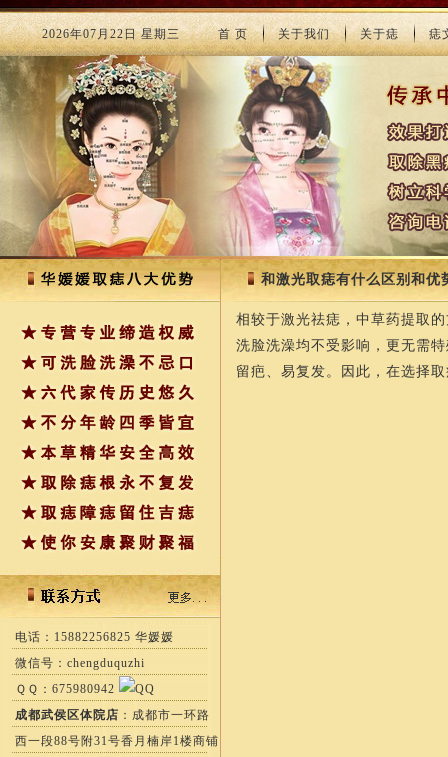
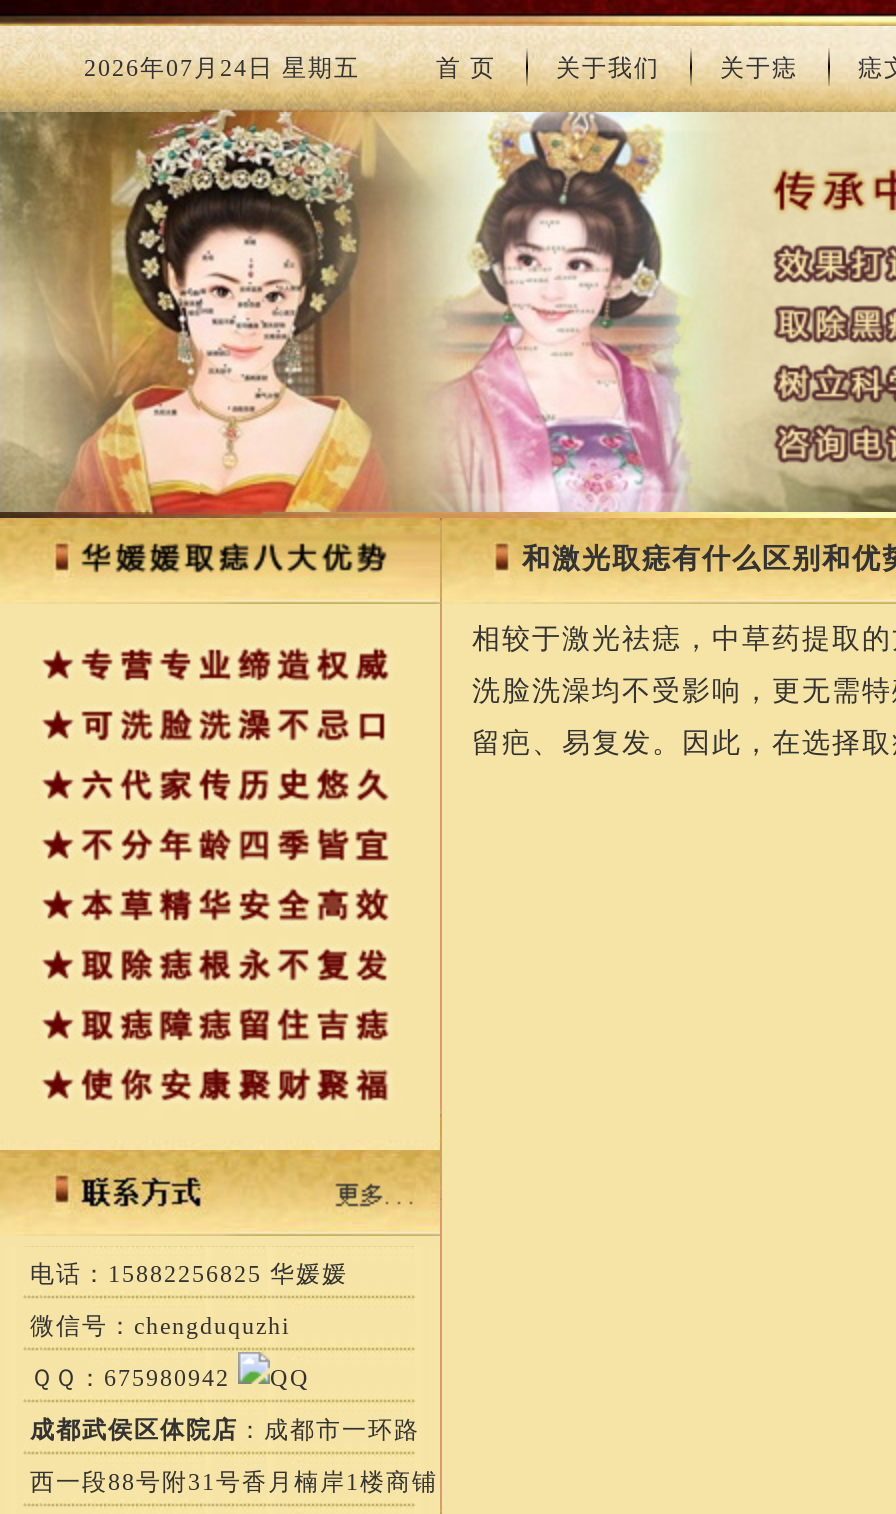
- 2026年07月22日 星期三
+ 2026年07月24日 星期五
